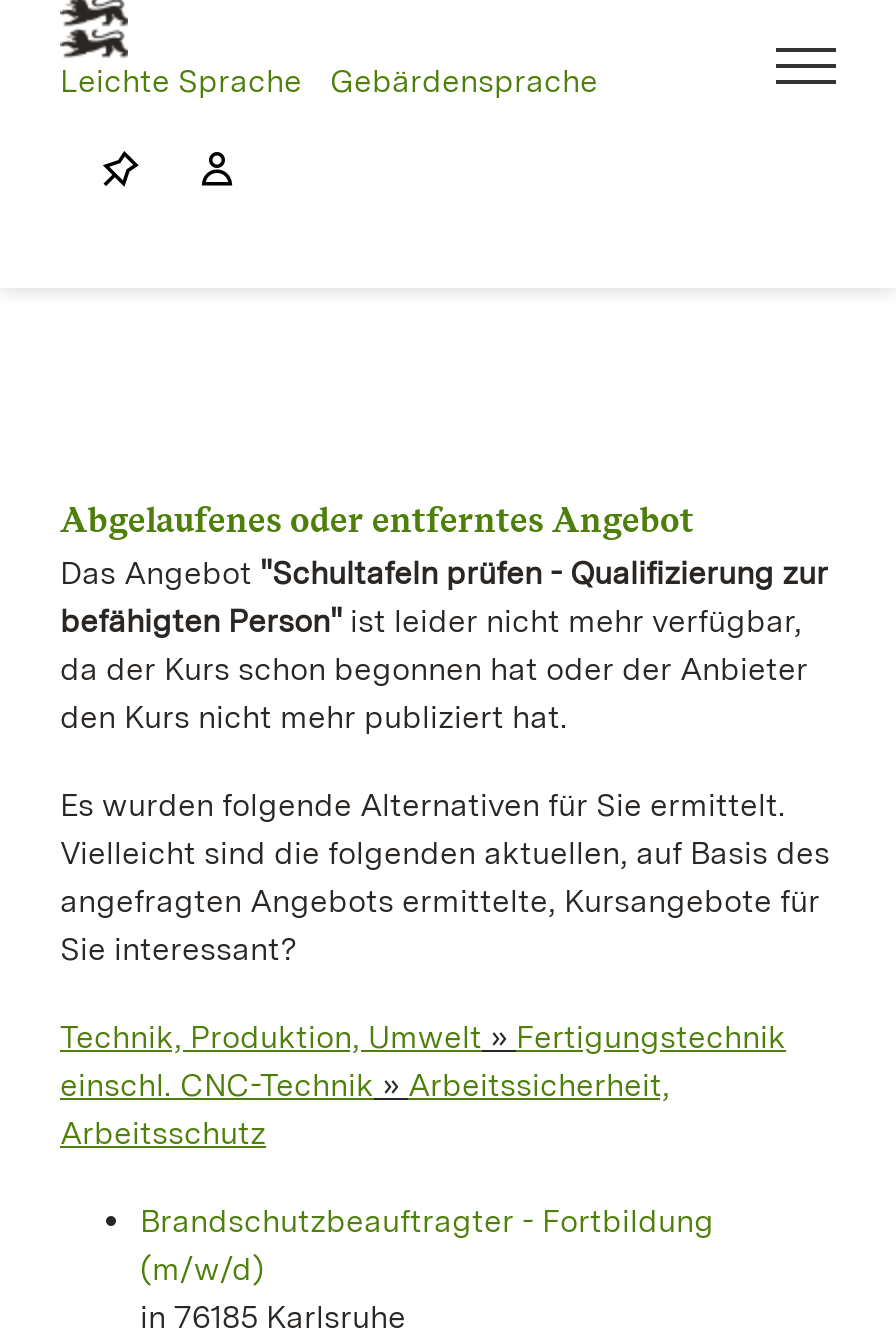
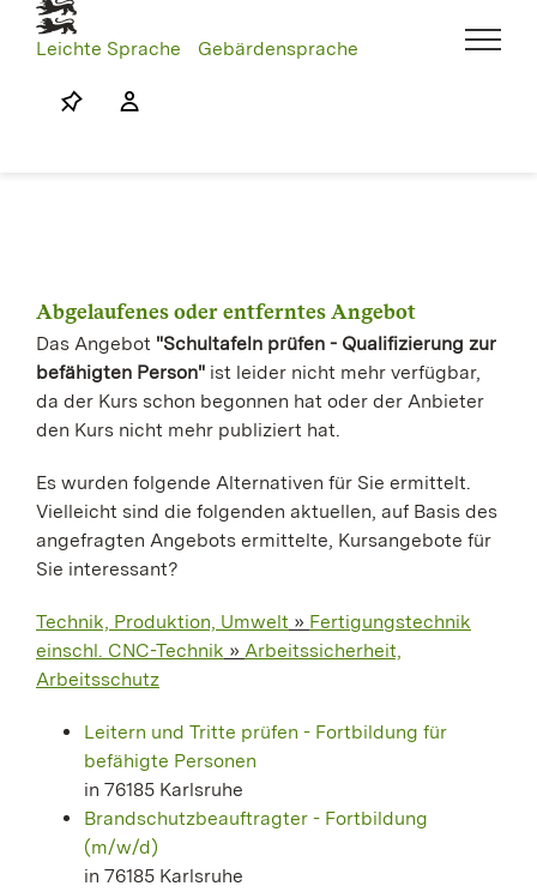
+ Leitern und Tritte prüfen - Fortbildung für
+ befähigte Personen
+ in 76185 Karlsruhe
